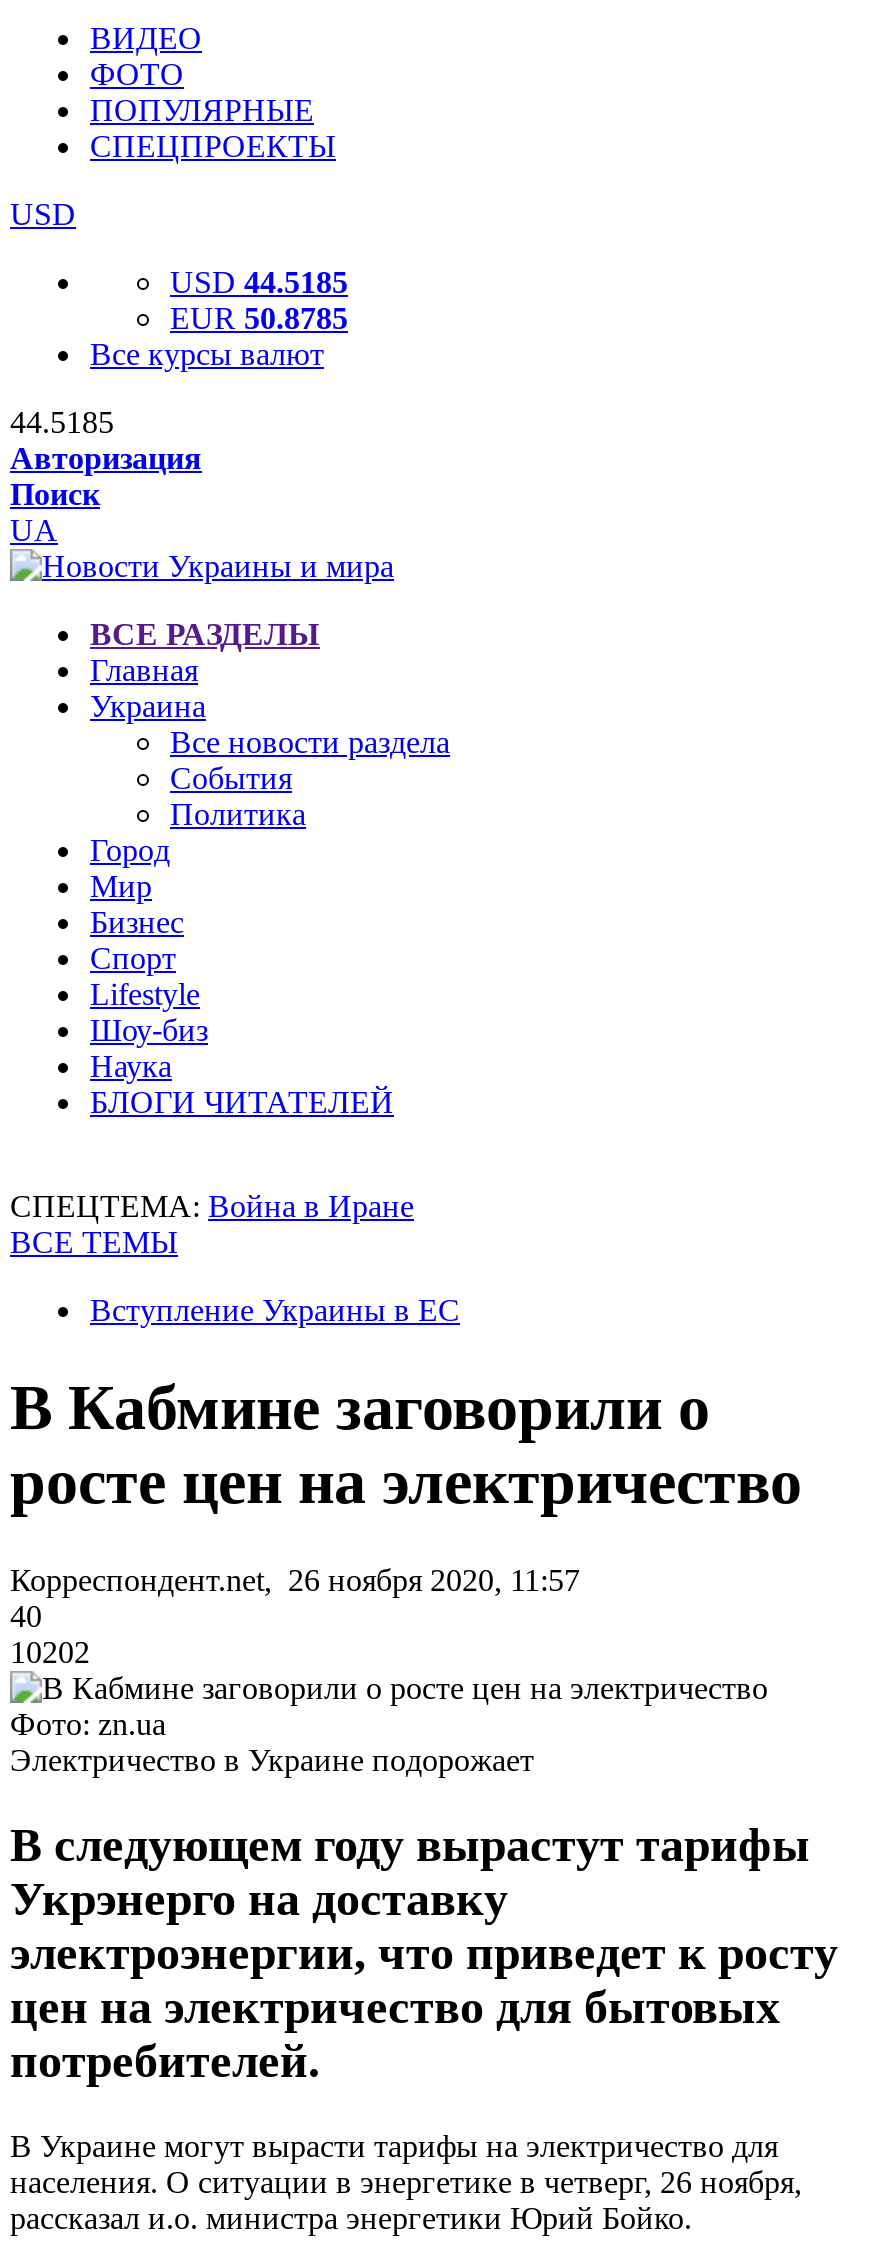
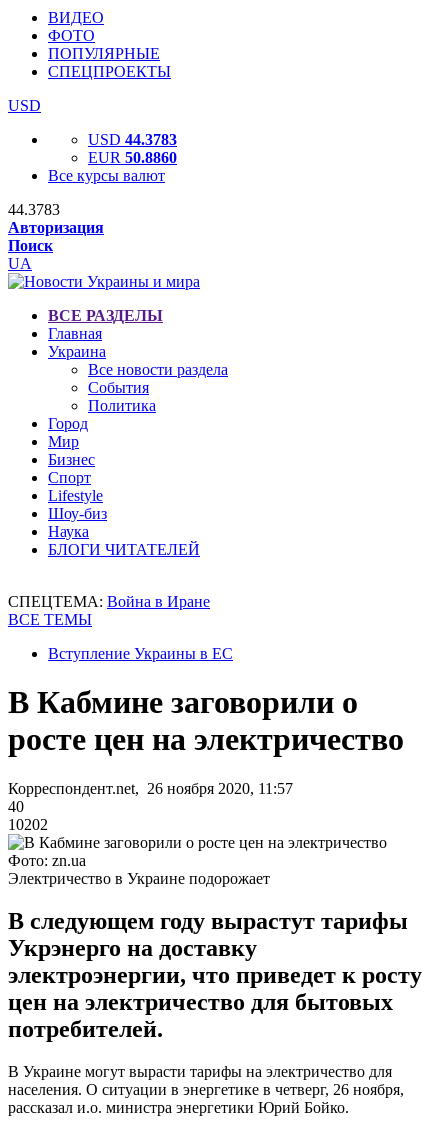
- USD 44.5185
+ USD 44.3783

- EUR 50.8785
+ EUR 50.8860

- 44.5185
+ 44.3783
